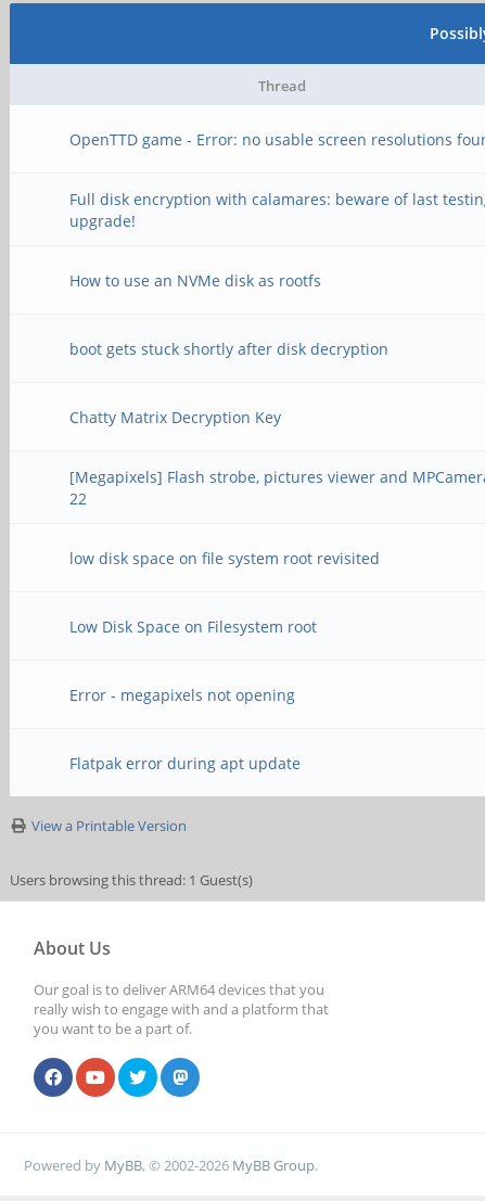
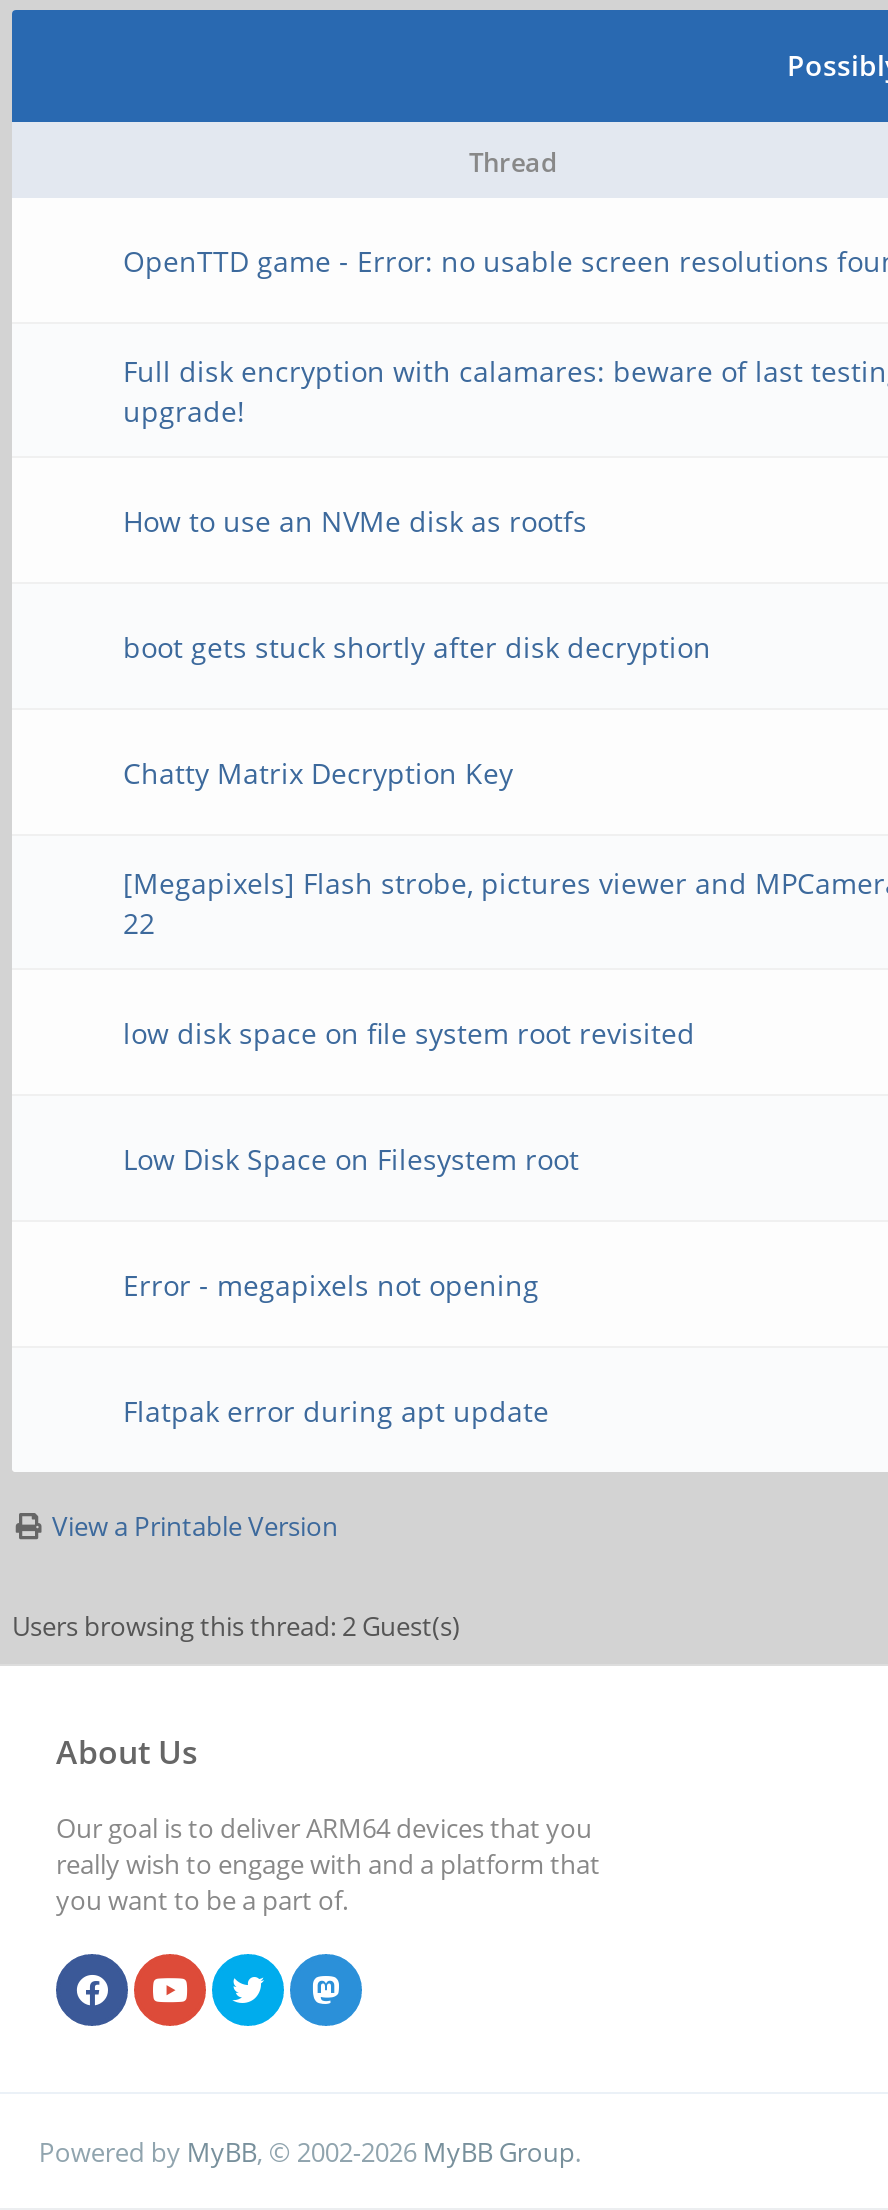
- Users browsing this thread: 1 Guest(s)
+ Users browsing this thread: 2 Guest(s)
